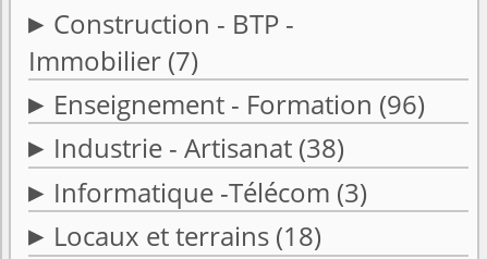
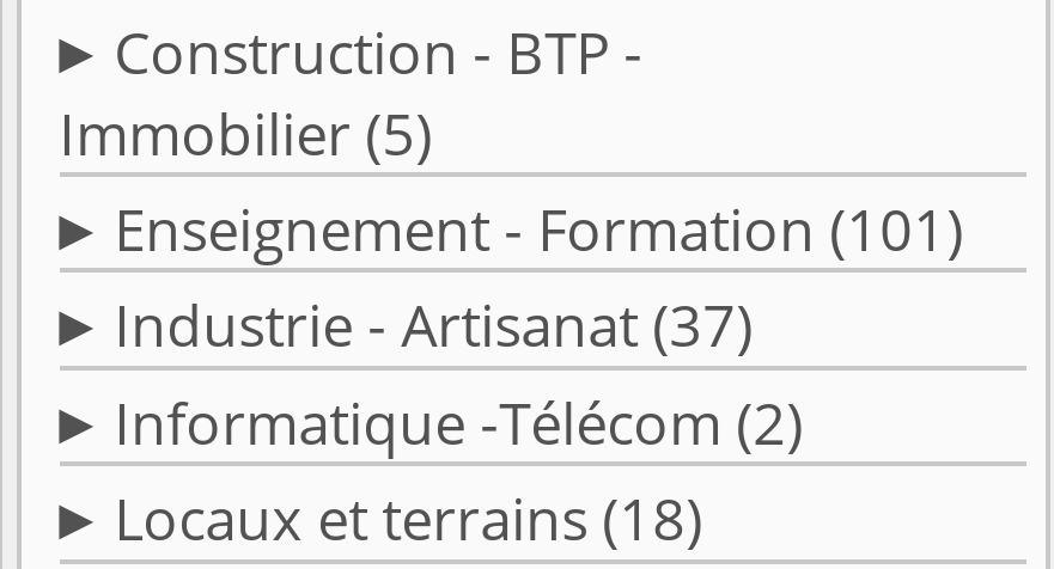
- Immobilier (7)
+ Immobilier (5)

- Enseignement - Formation (96)
+ Enseignement - Formation (101)

- Industrie - Artisanat (38)
+ Industrie - Artisanat (37)

- Informatique -Télécom (3)
+ Informatique -Télécom (2)
